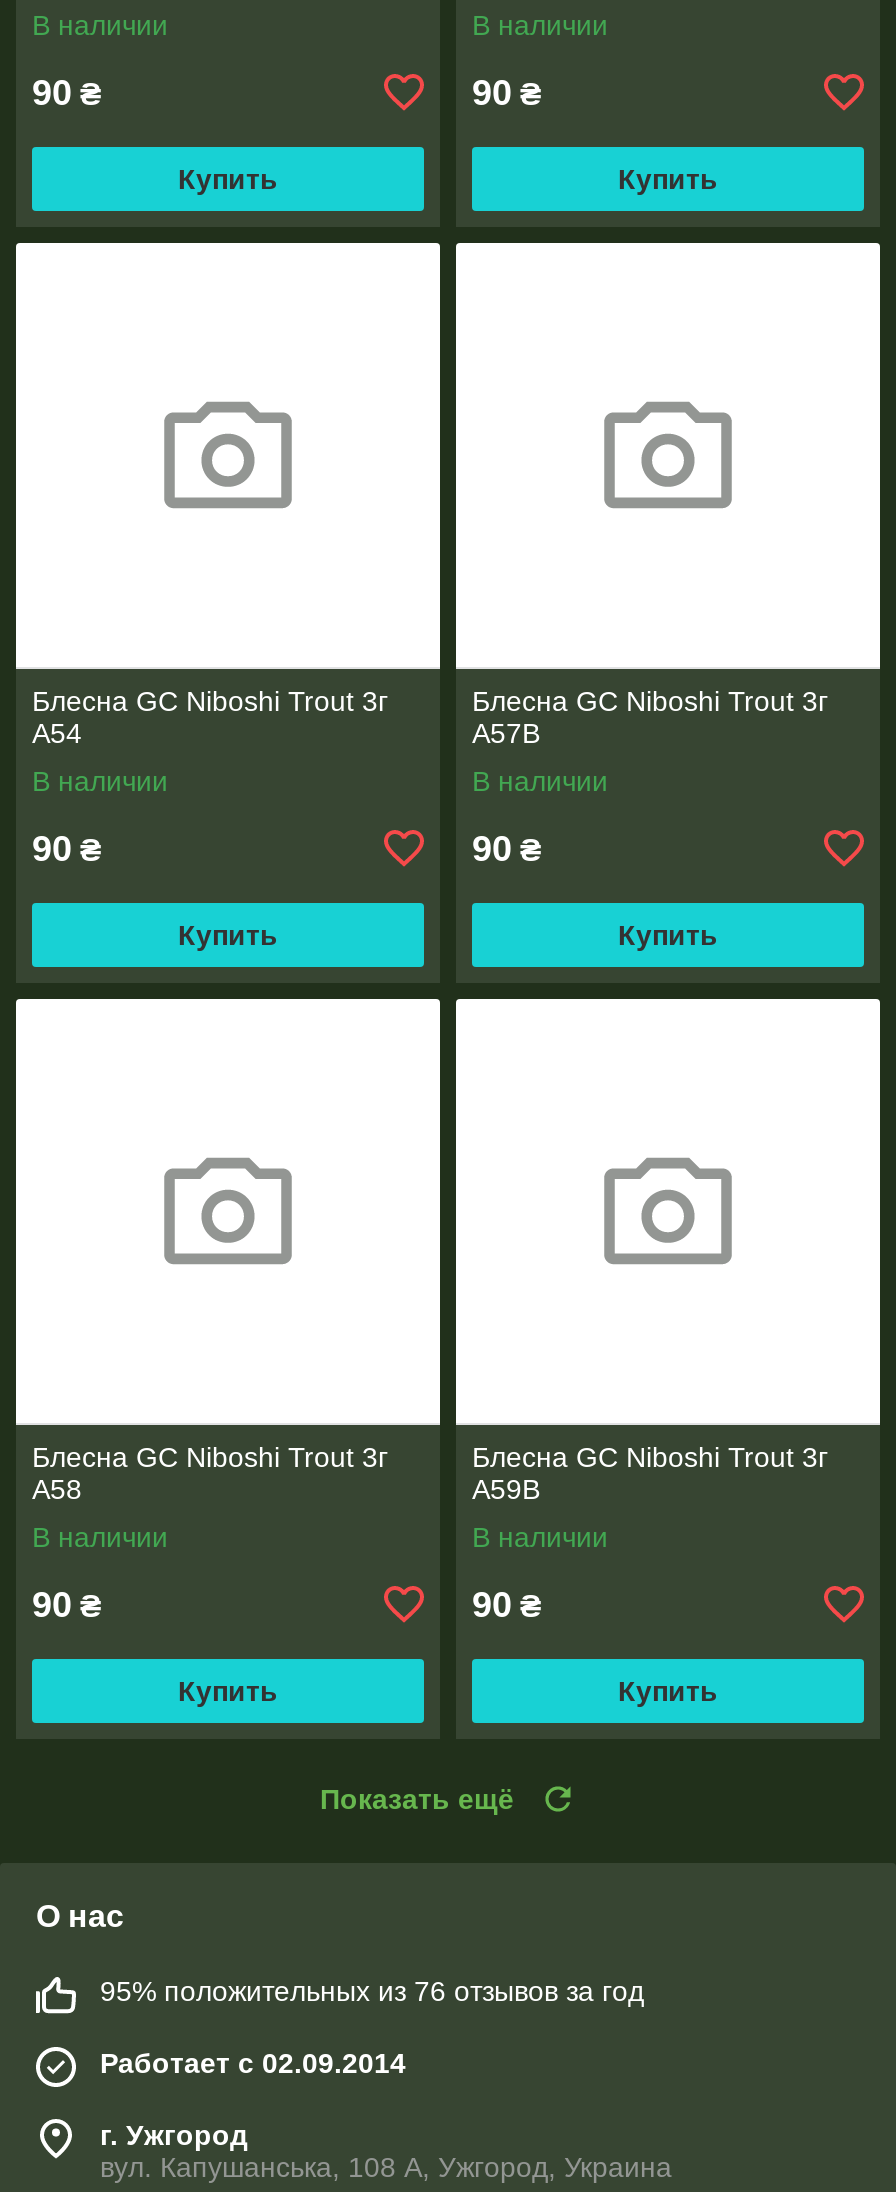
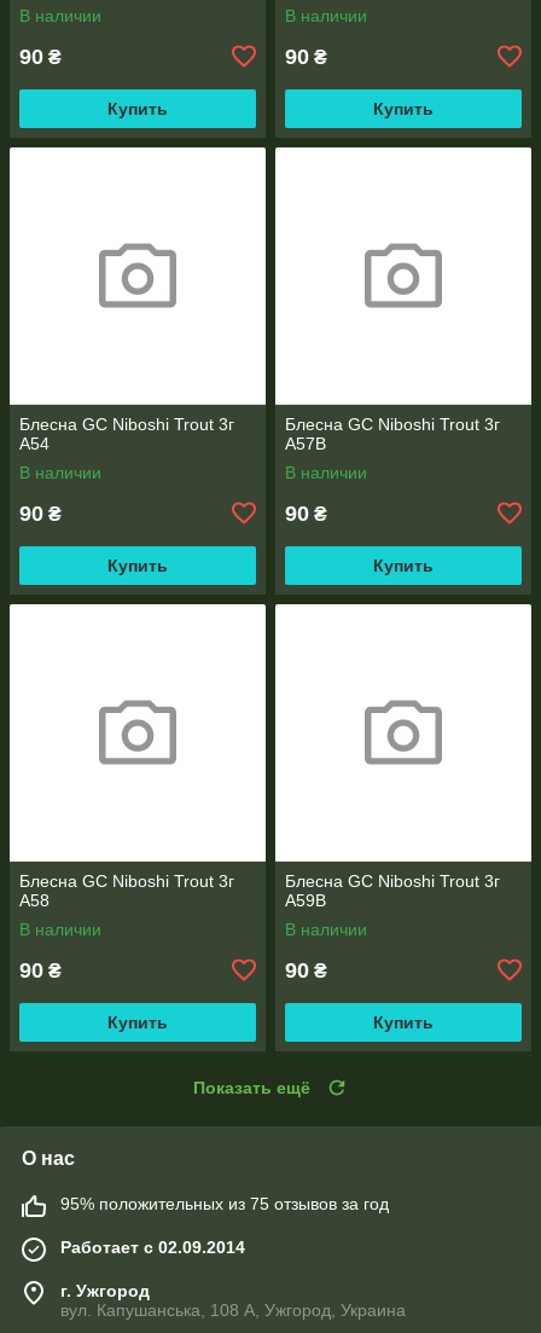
- 95% положительных из 76 отзывов за год
+ 95% положительных из 75 отзывов за год
